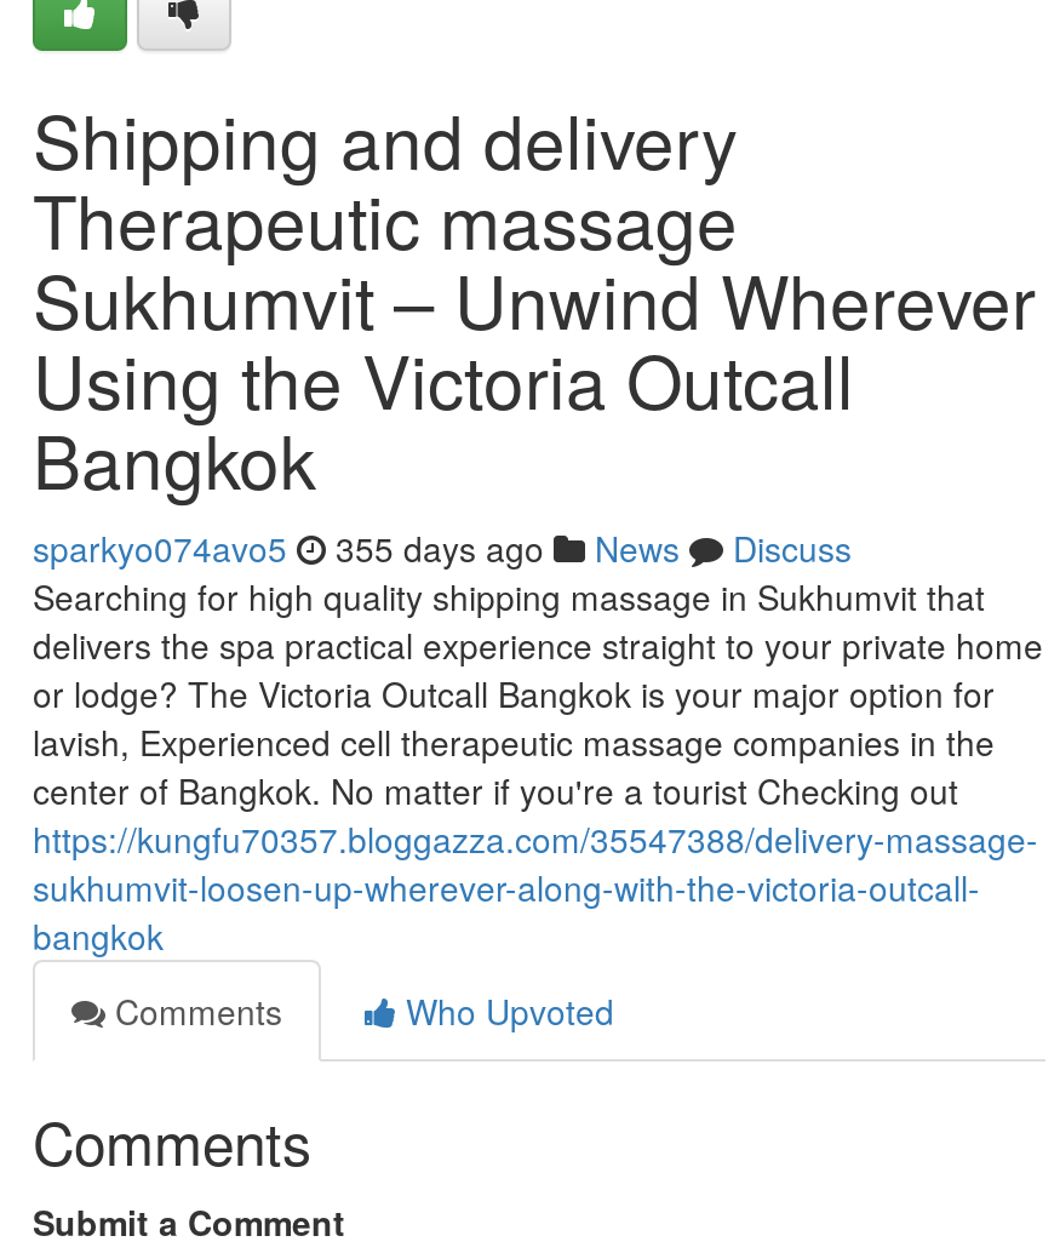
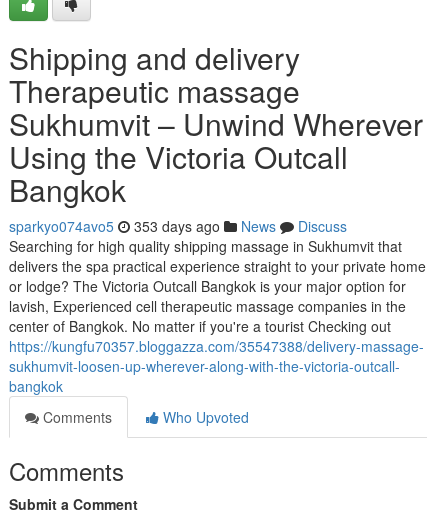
- sparkyo074avo5 355 days ago News Discuss
+ sparkyo074avo5 353 days ago News Discuss
